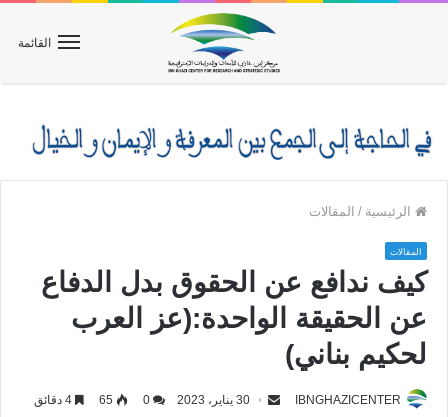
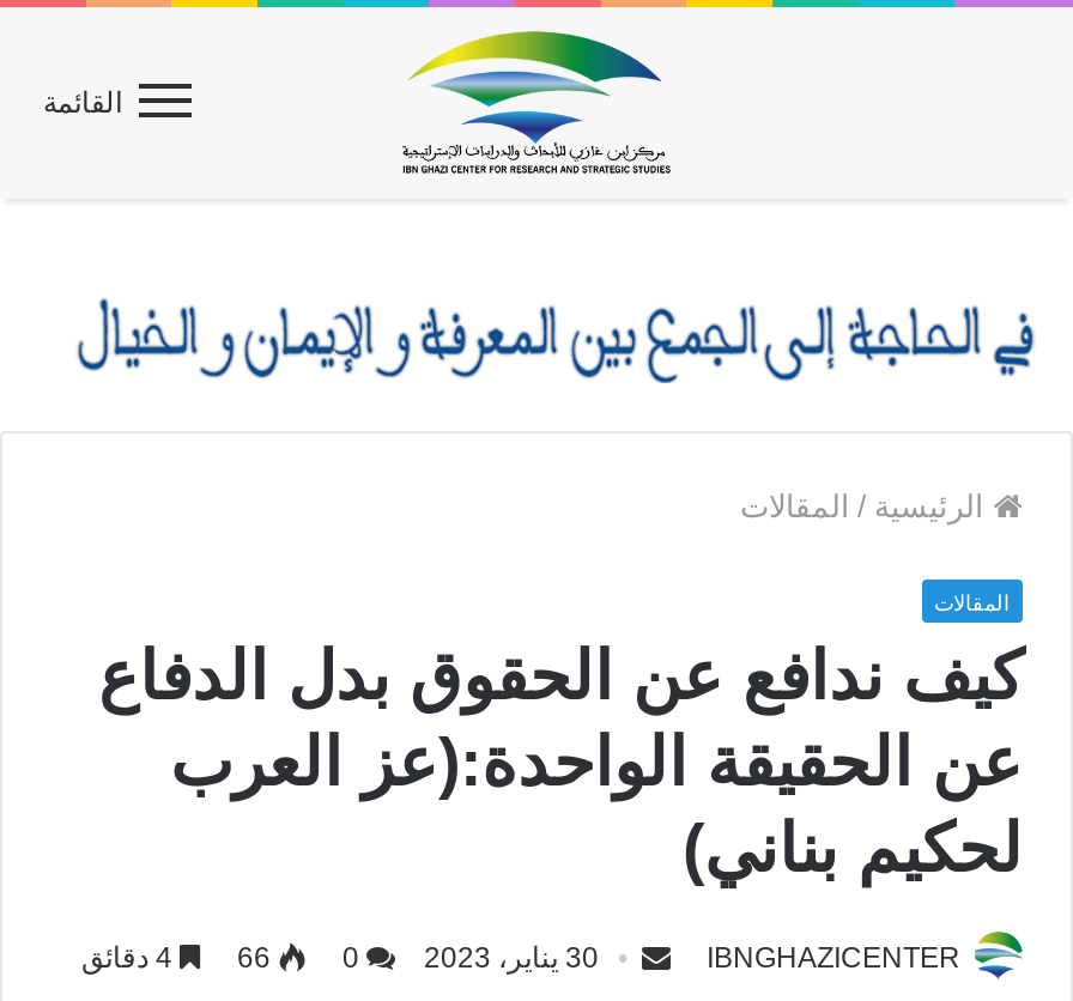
- 65
+ 66
